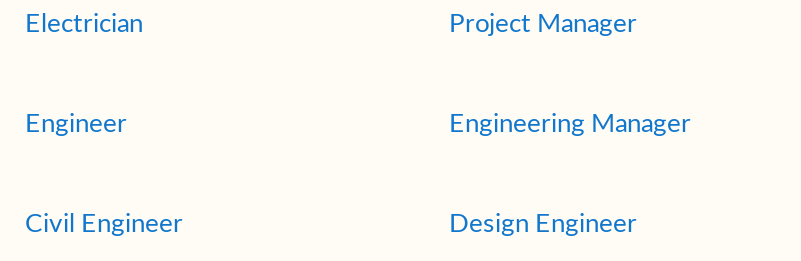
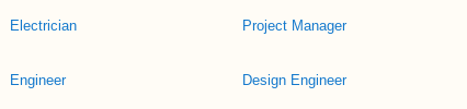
- Engineering Manager

- Civil Engineer
